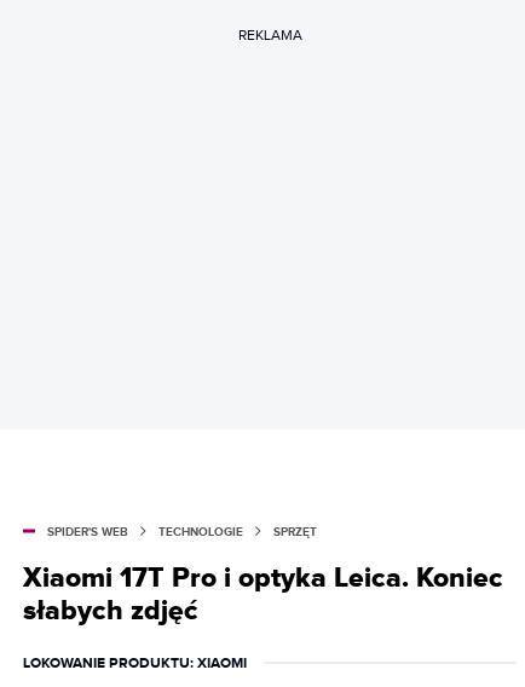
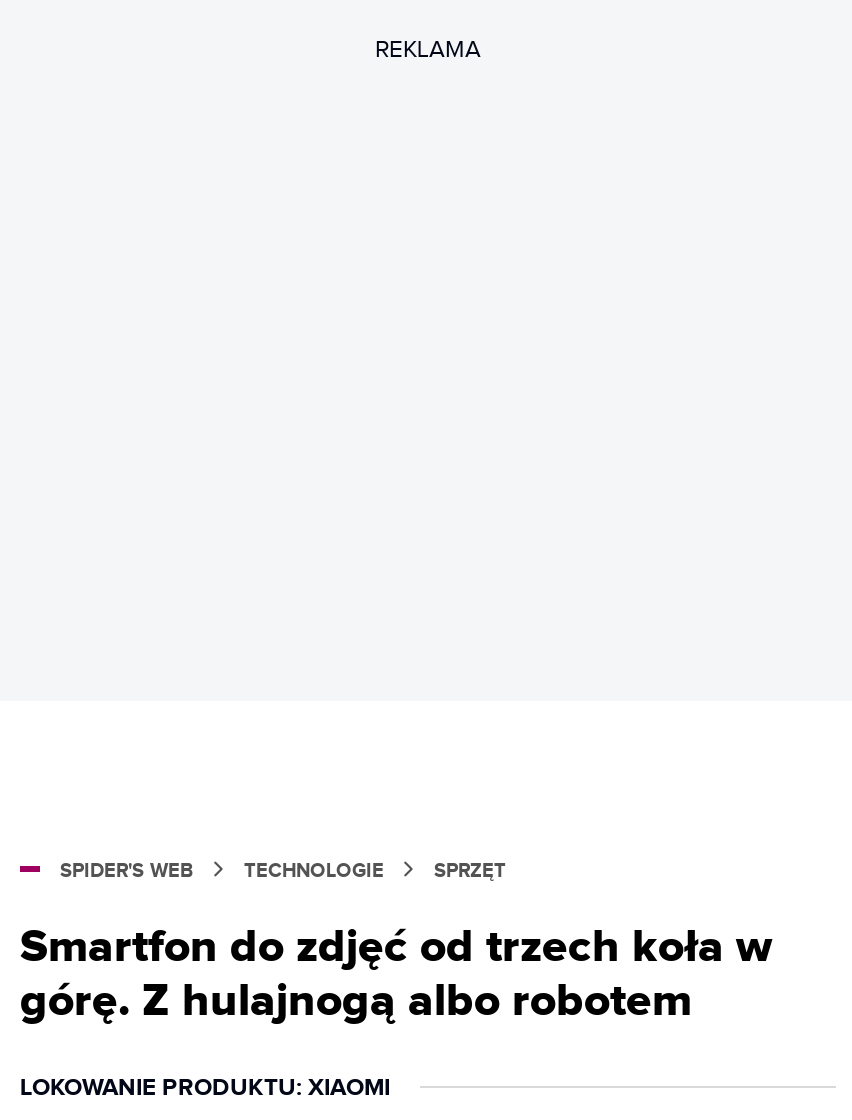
- Xiaomi 17T Pro i optyka Leica. Koniec
- słabych zdjęć
+ Smartfon do zdjęć od trzech koła w
+ górę. Z hulajnogą albo robotem
